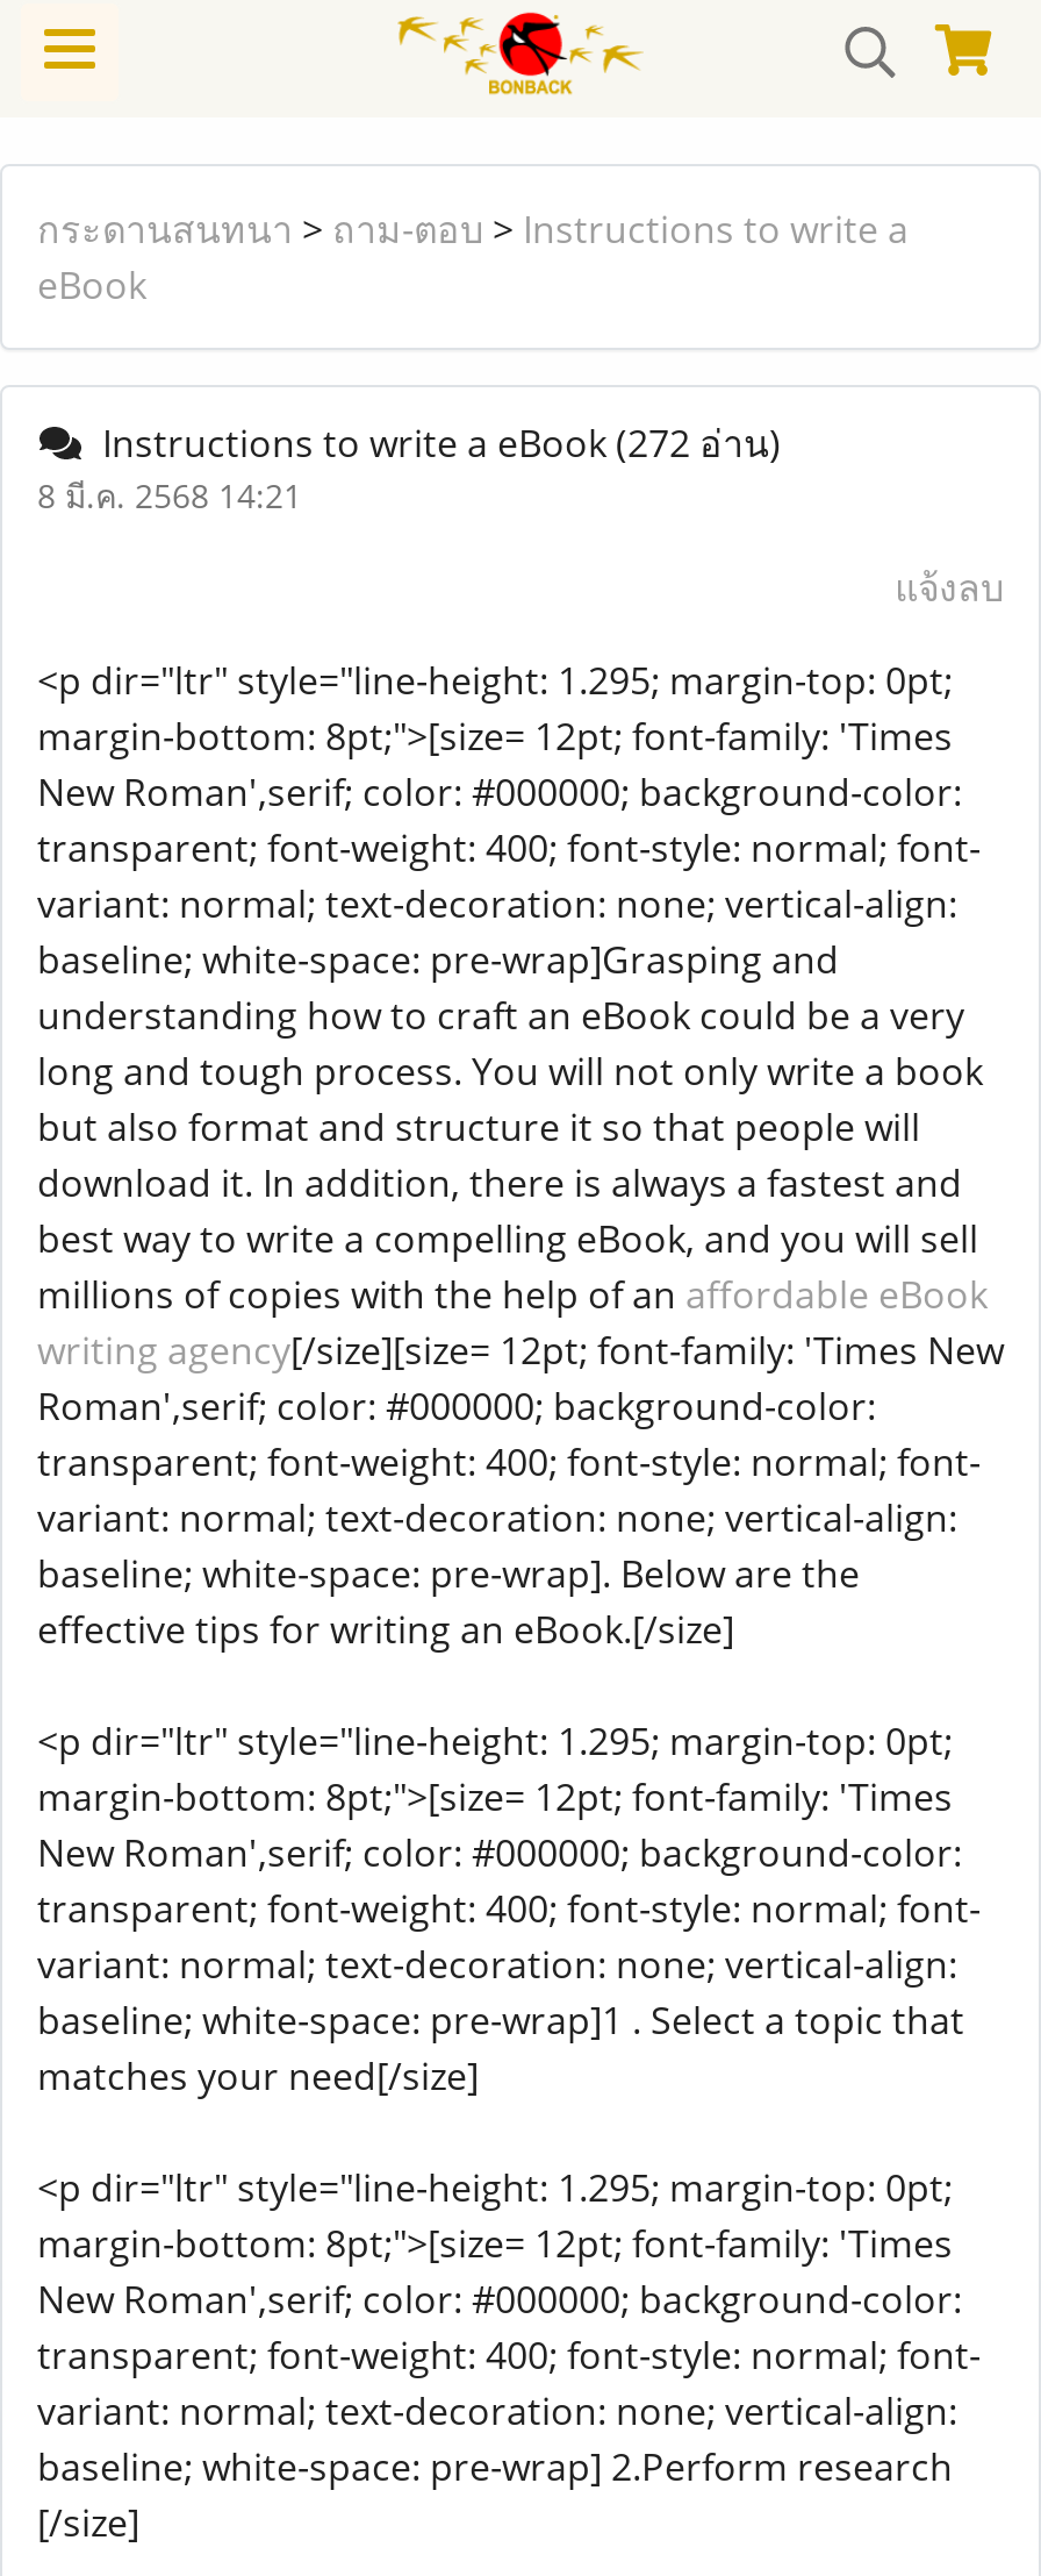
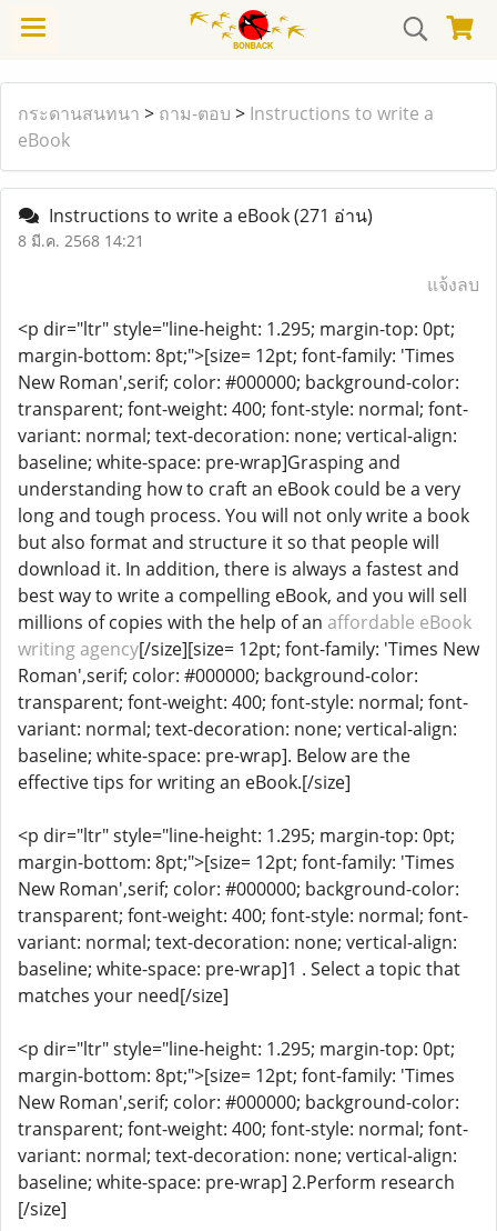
- Instructions to write a eBook (272 อ่าน)
+ Instructions to write a eBook (271 อ่าน)
